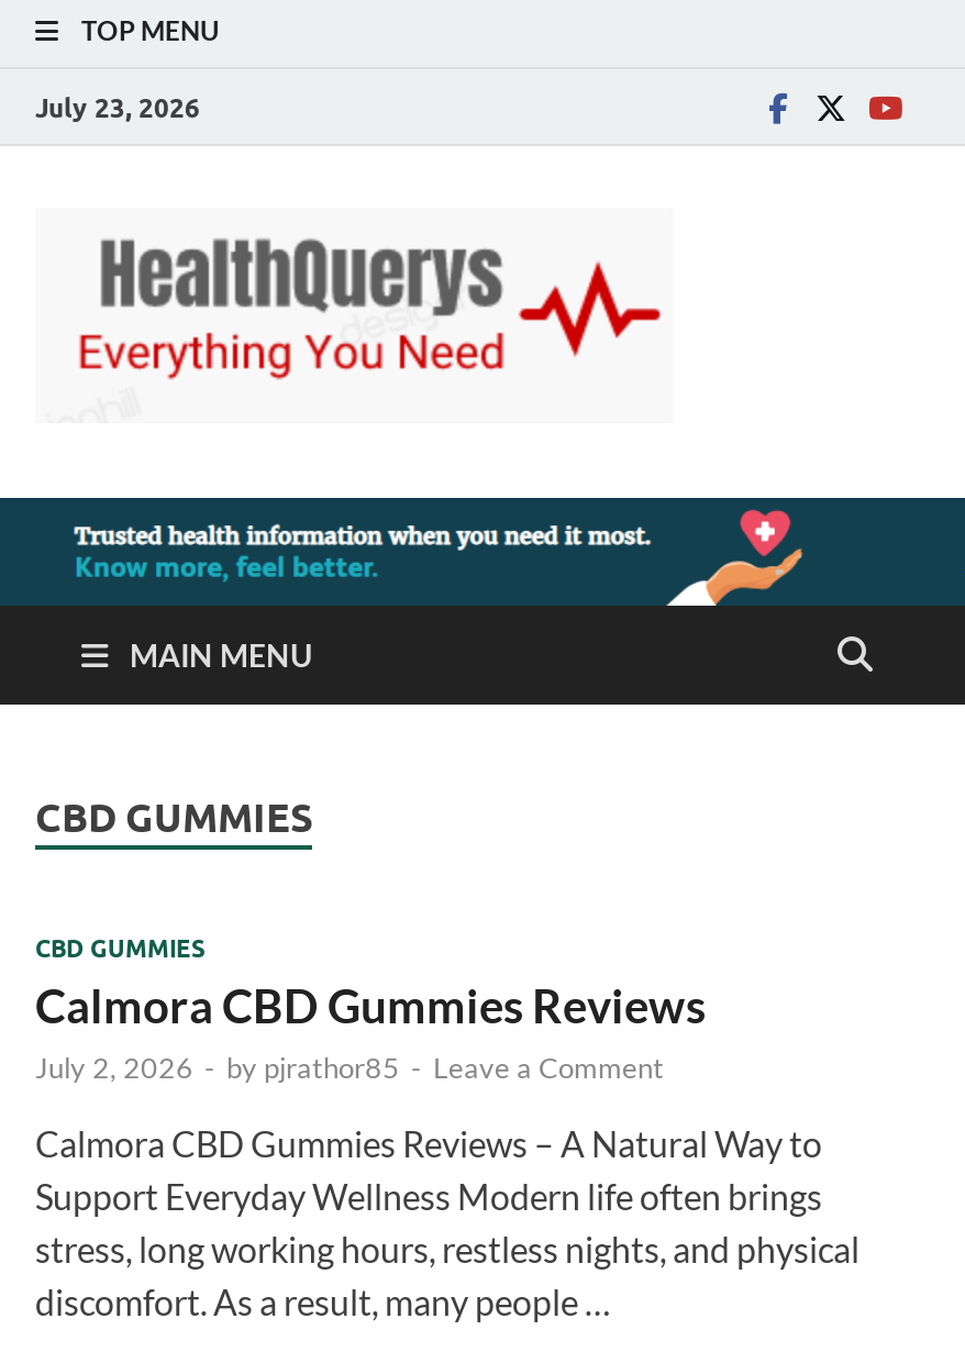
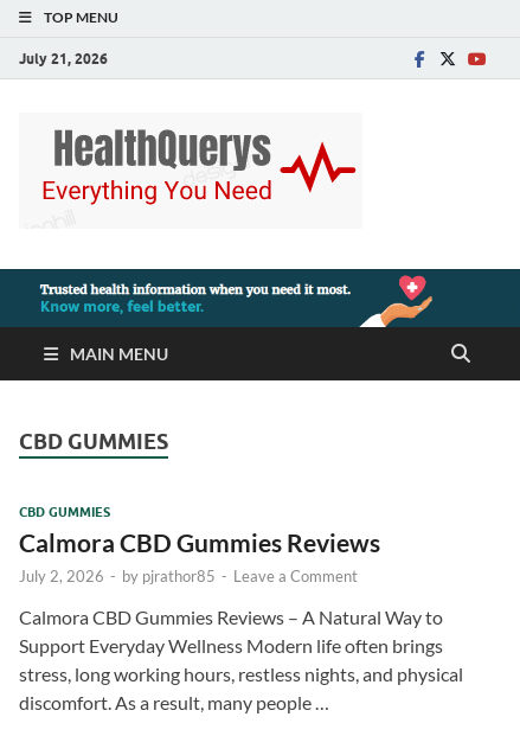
- July 23, 2026
+ July 21, 2026
